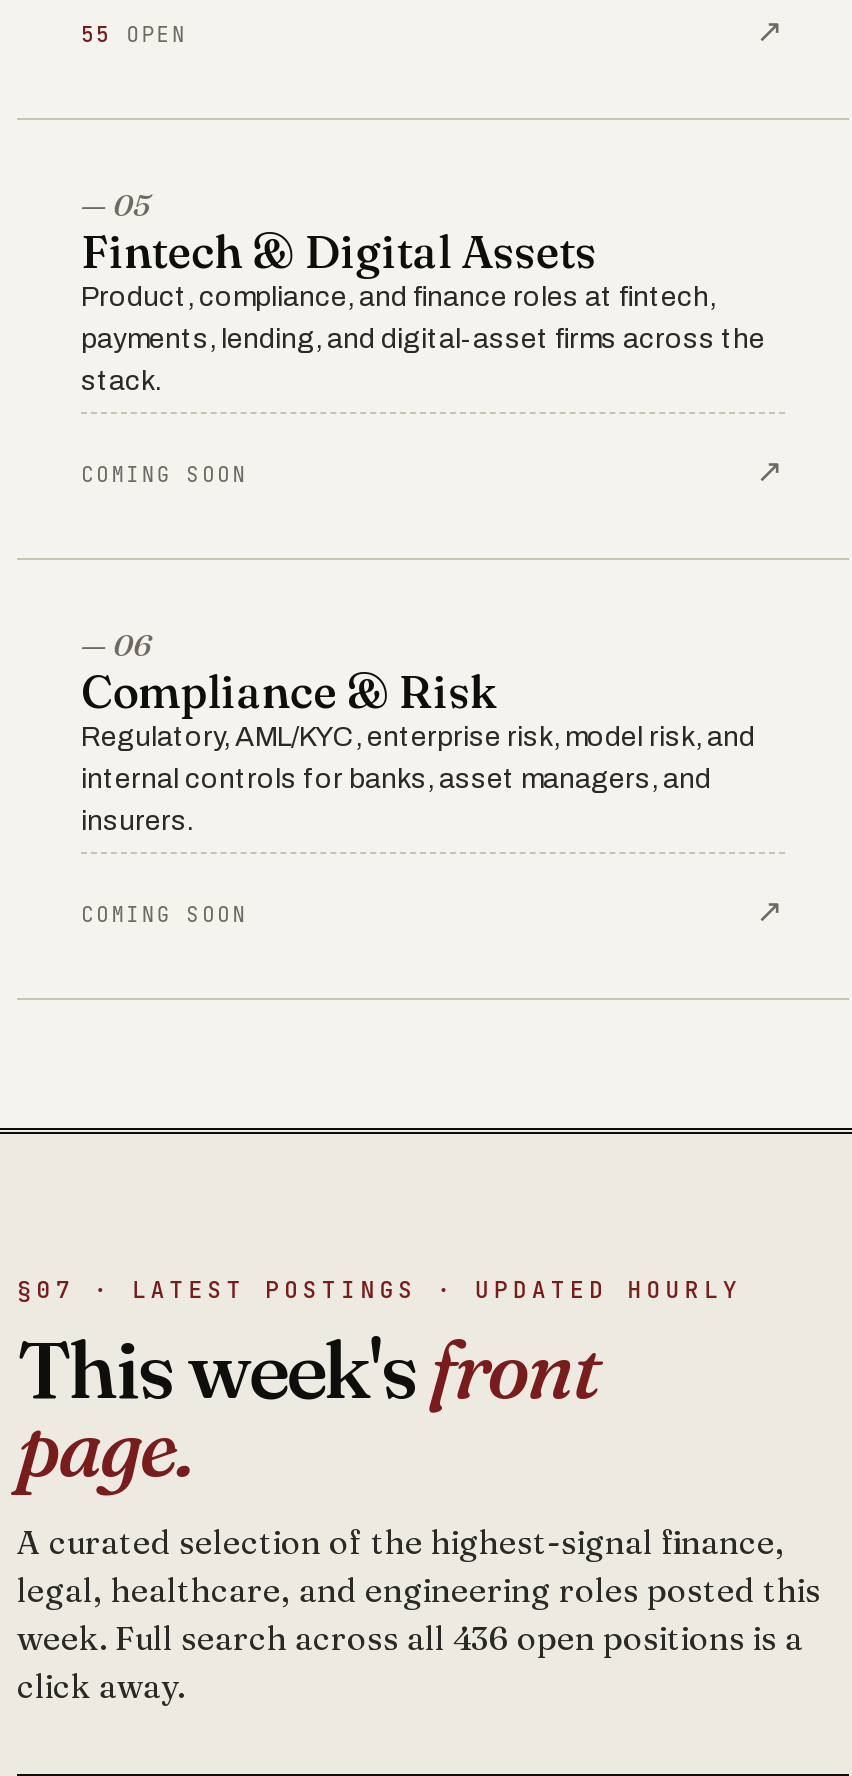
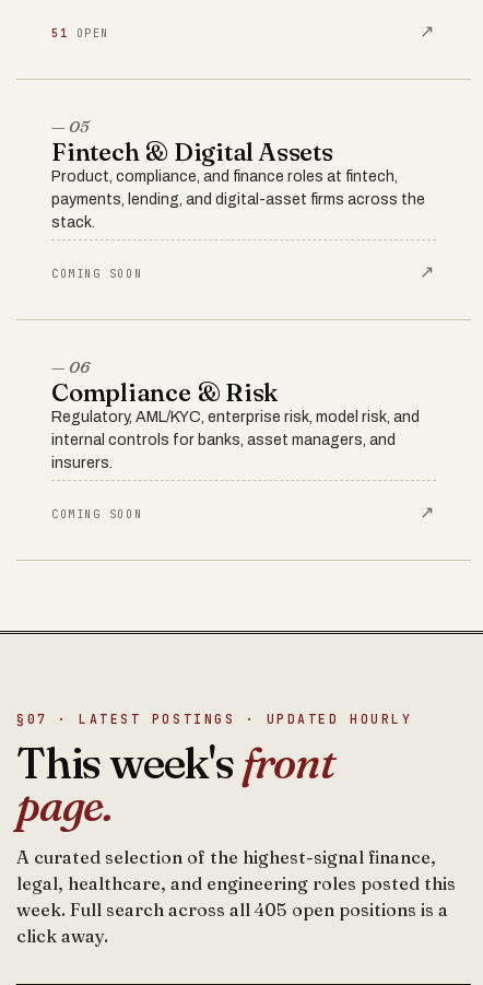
- 55 OPEN
+ 51 OPEN

- week. Full search across all 436 open positions is a
+ week. Full search across all 405 open positions is a
